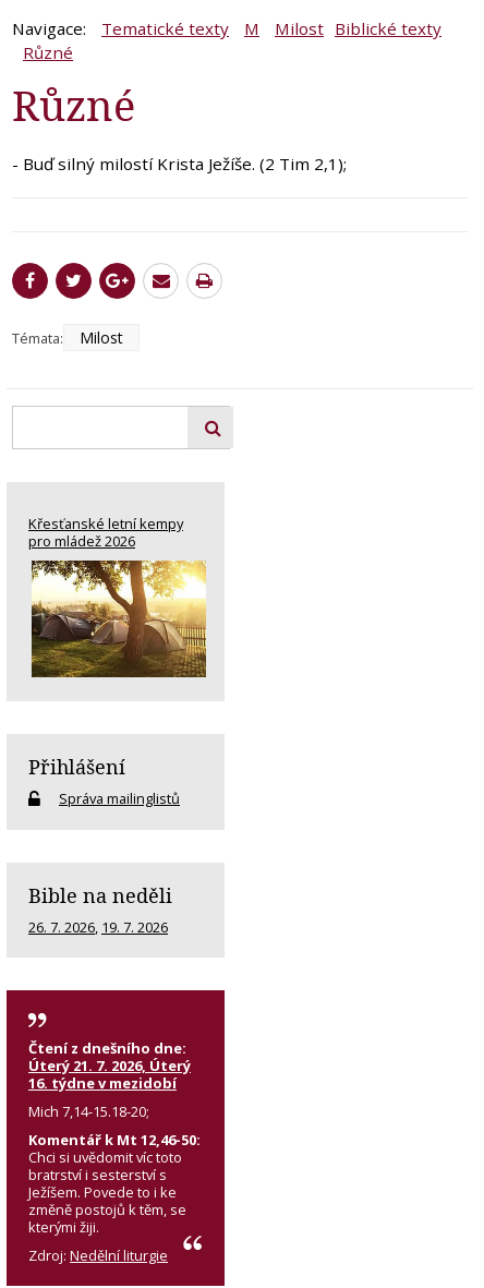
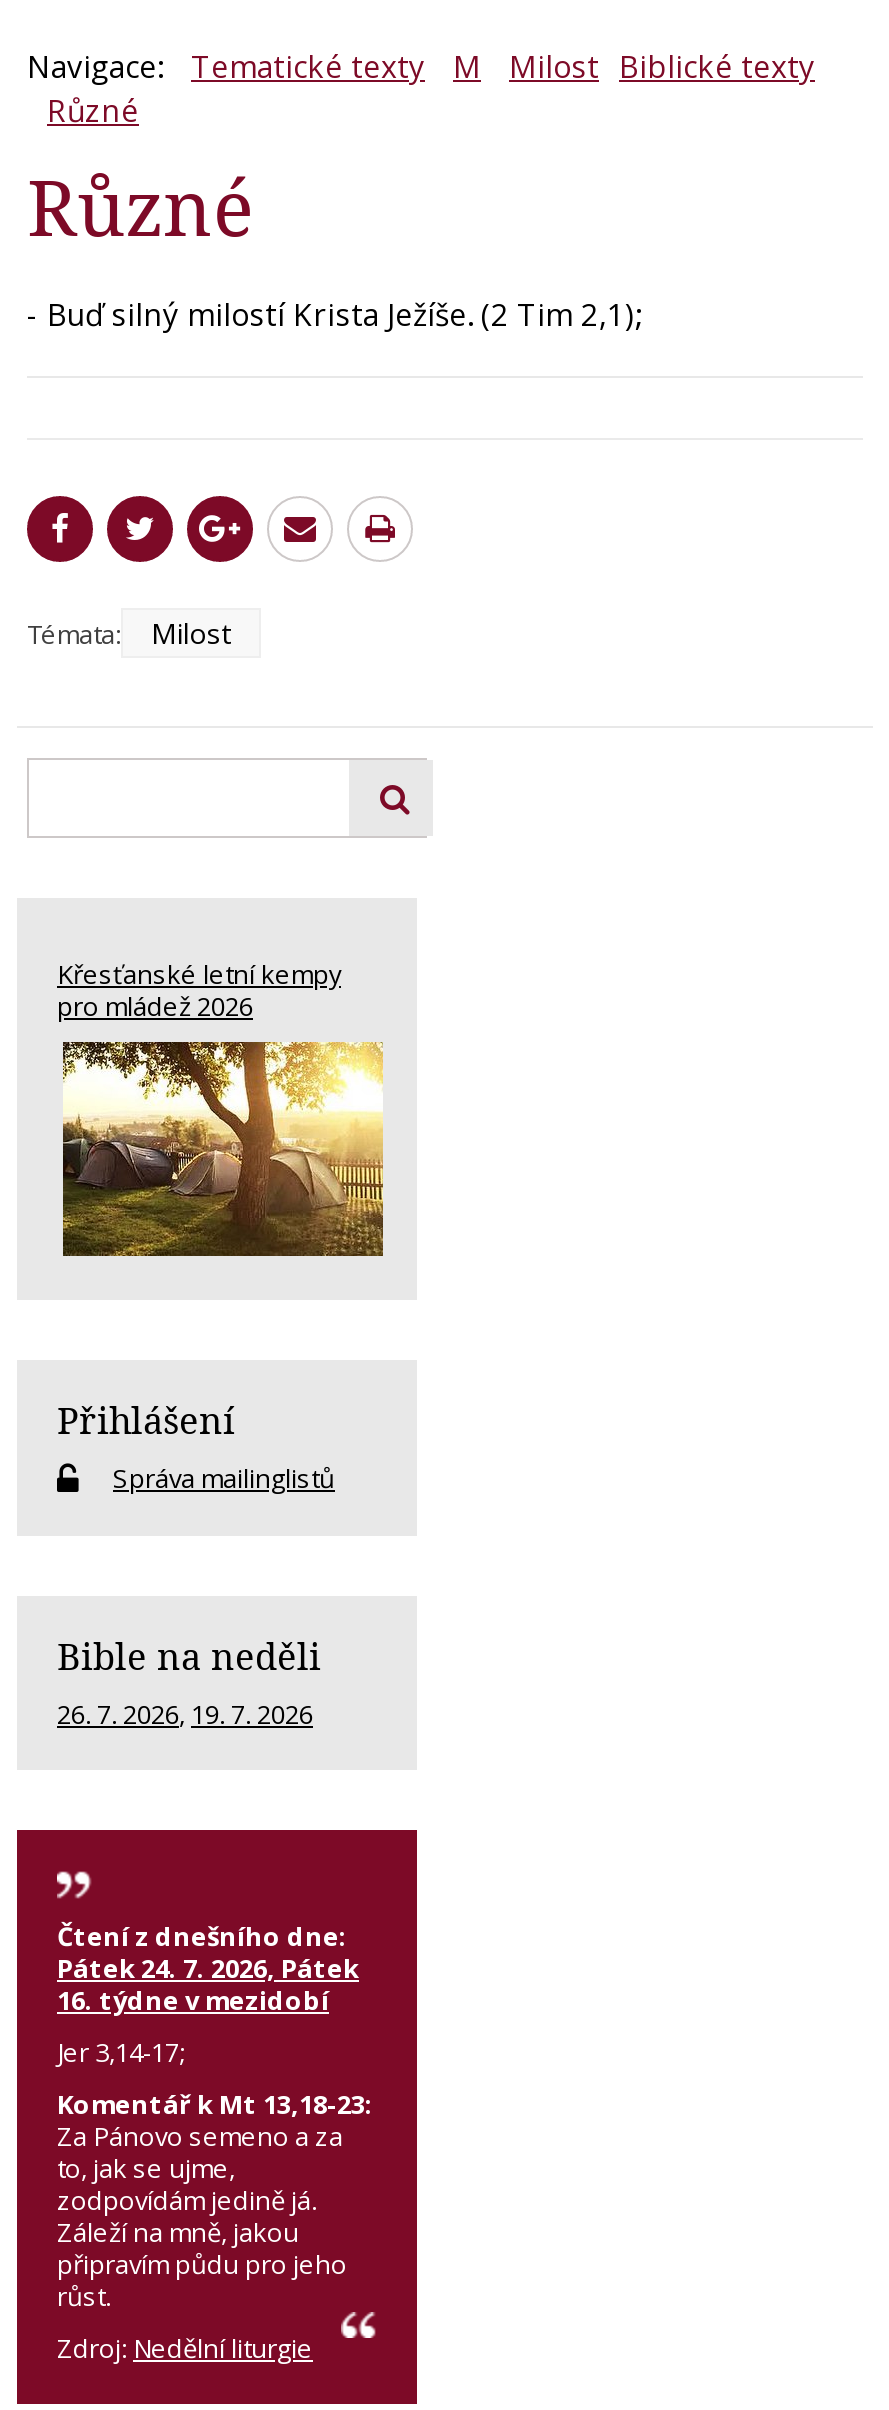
- Úterý 21. 7. 2026, Úterý
+ Pátek 24. 7. 2026, Pátek

- Mich 7,14-15.18-20;
- Komentář k Mt 12,46-50:
- Chci si uvědomit víc toto
- bratrství i sesterství s
- Ježíšem. Povede to i ke
- změně postojů k těm, se
- kterými žiji.
+ Jer 3,14-17;
+ Komentář k Mt 13,18-23:
+ Za Pánovo semeno a za
+ to, jak se ujme,
+ zodpovídám jedině já.
+ Záleží na mně, jakou
+ připravím půdu pro jeho
+ růst.
